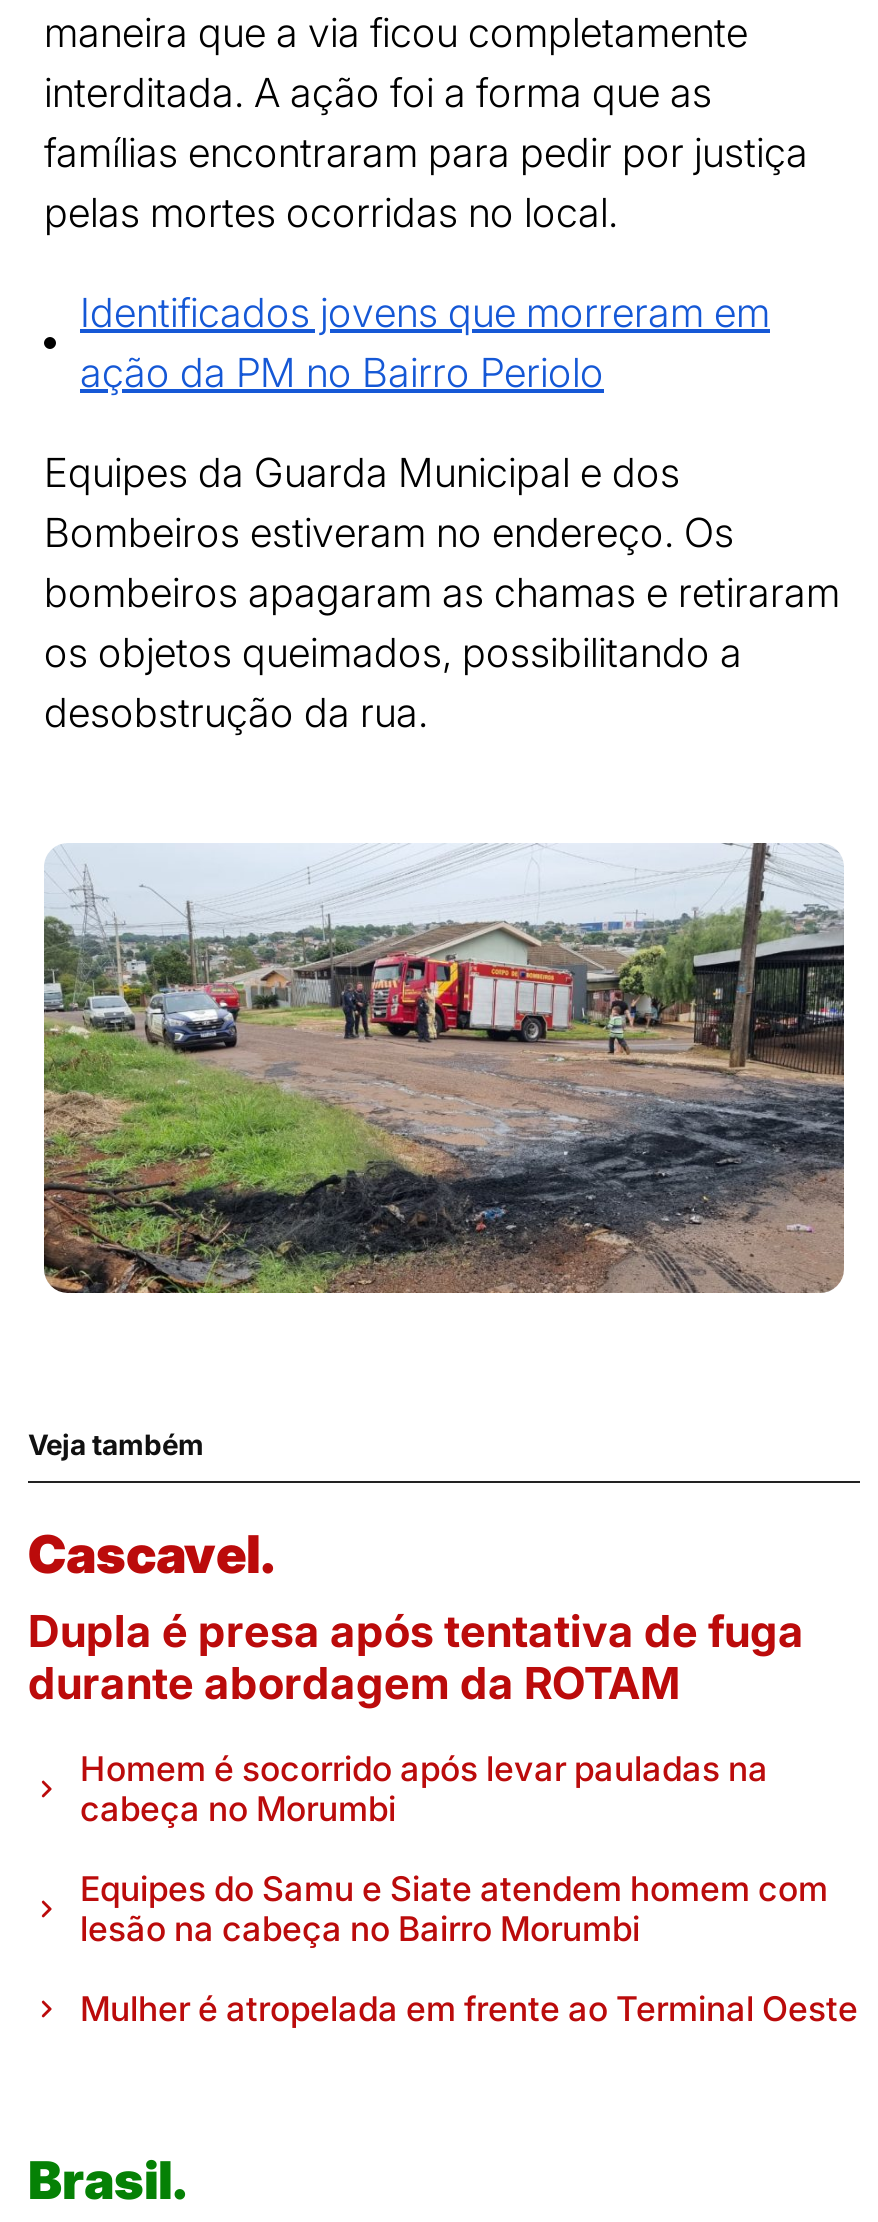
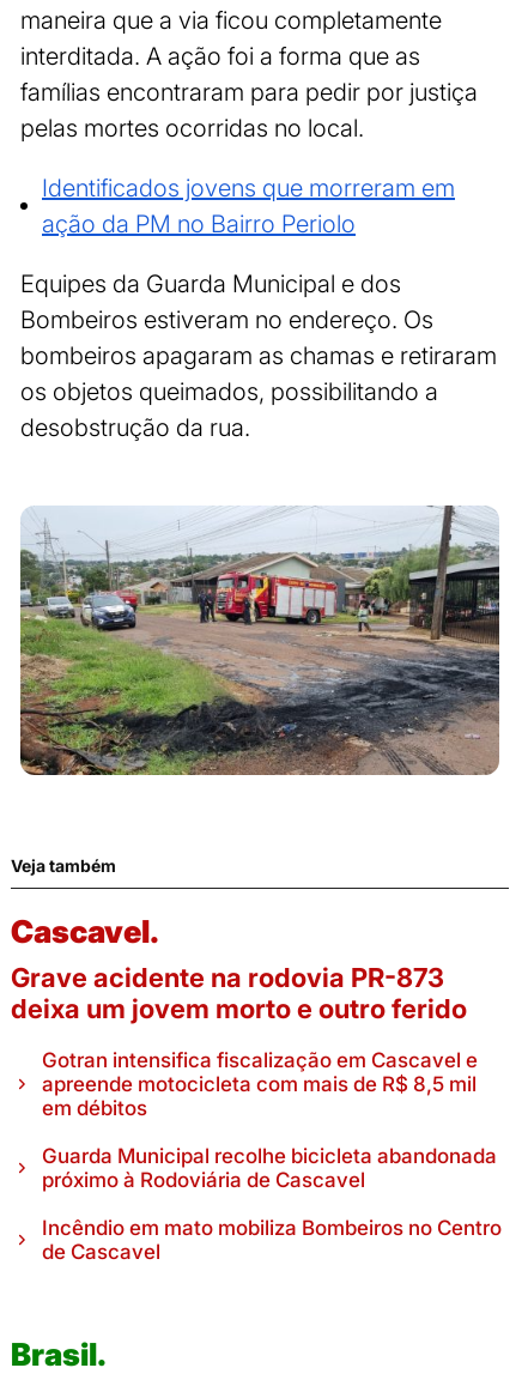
- Dupla é presa após tentativa de fuga
- durante abordagem da ROTAM
+ Grave acidente na rodovia PR-873
+ deixa um jovem morto e outro ferido

- Homem é socorrido após levar pauladas na
- cabeça no Morumbi
+ Gotran intensifica fiscalização em Cascavel e
+ apreende motocicleta com mais de R$ 8,5 mil
+ em débitos

- Equipes do Samu e Siate atendem homem com
- lesão na cabeça no Bairro Morumbi
+ Guarda Municipal recolhe bicicleta abandonada
+ próximo à Rodoviária de Cascavel

- Mulher é atropelada em frente ao Terminal Oeste
+ Incêndio em mato mobiliza Bombeiros no Centro
+ de Cascavel
